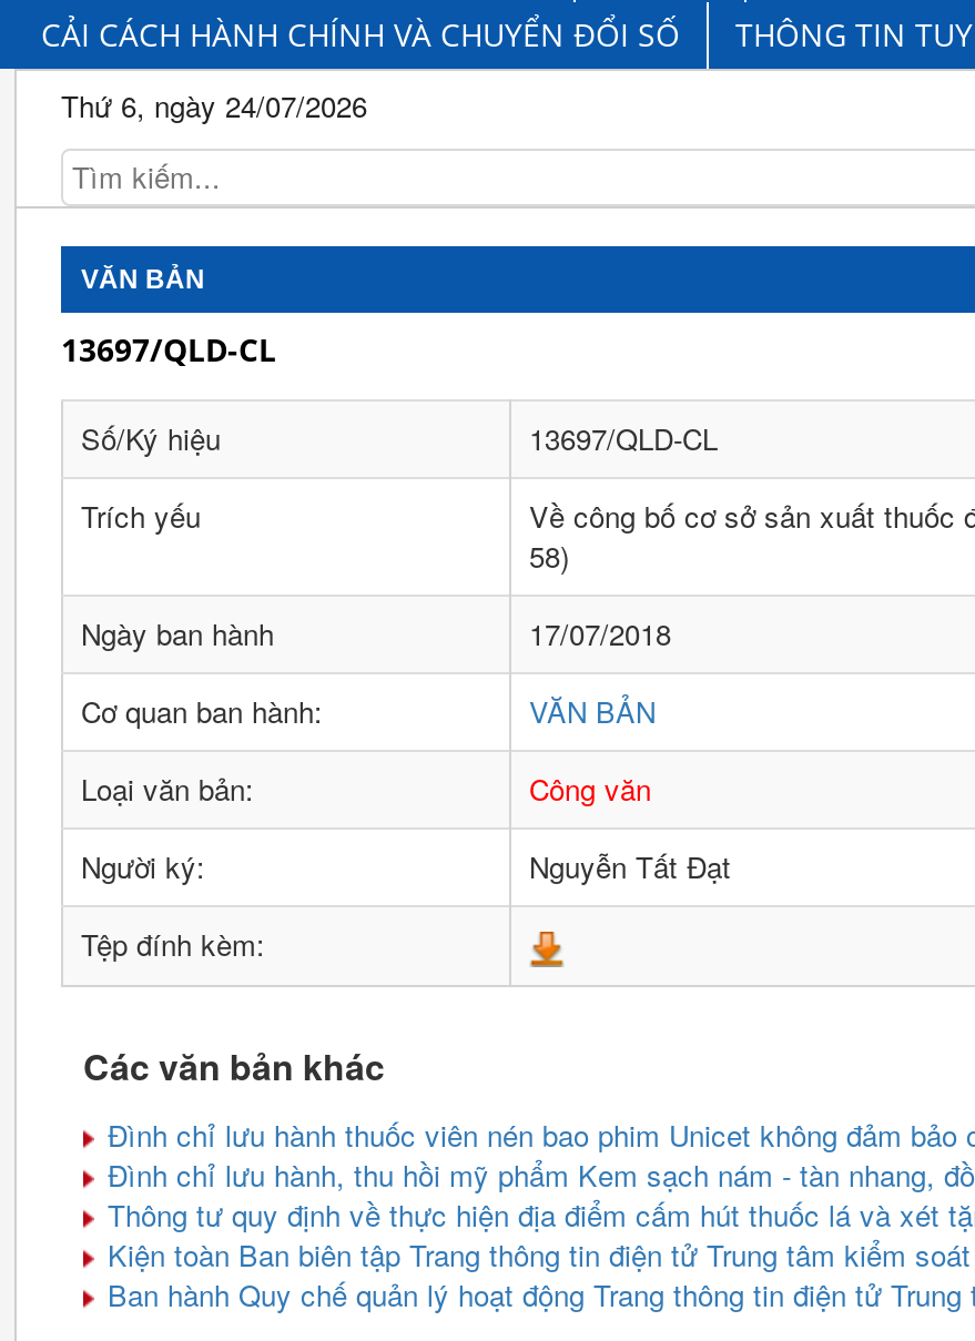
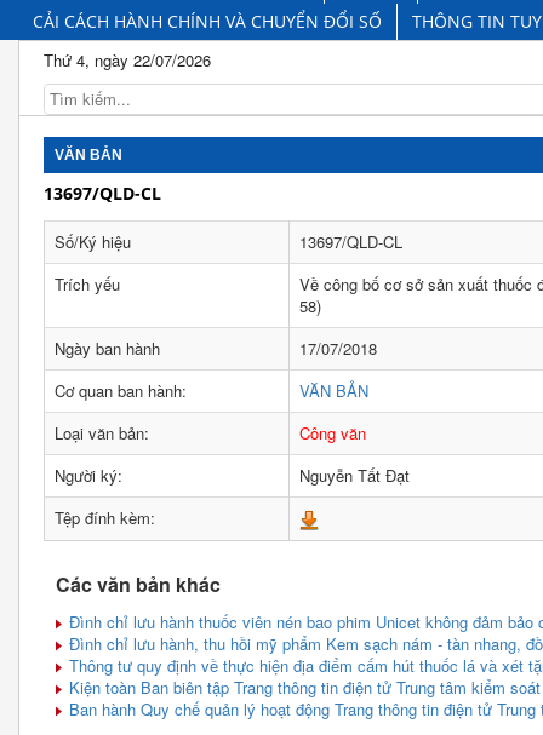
- Thứ 6, ngày 24/07/2026
+ Thứ 4, ngày 22/07/2026
